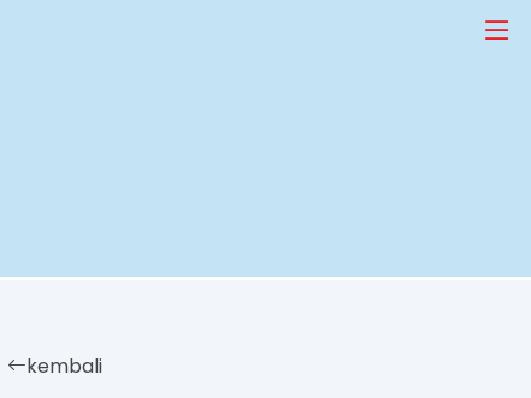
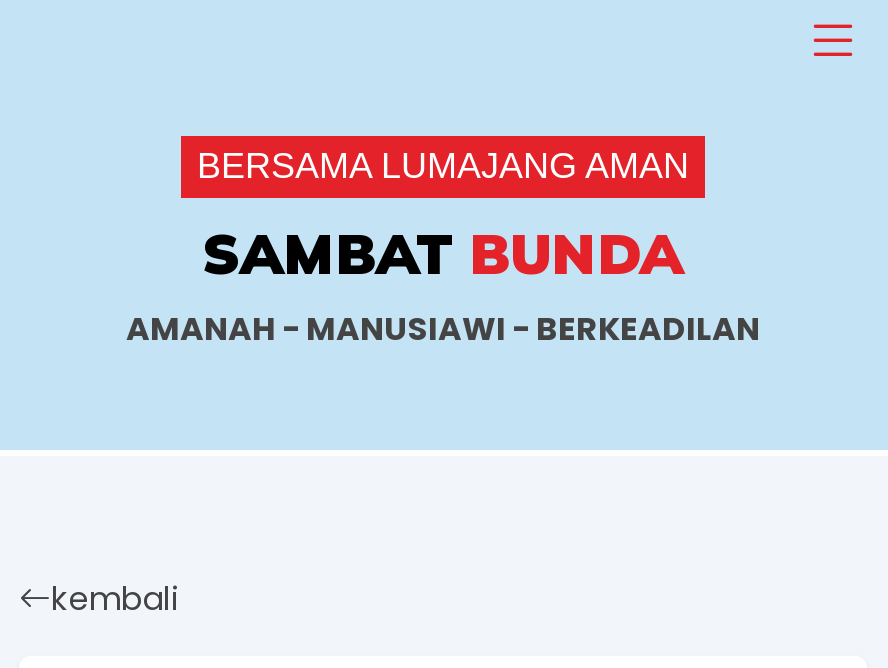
+ BERSAMA LUMAJANG AMAN
+ SAMBAT BUNDA
+ AMANAH - MANUSIAWI - BERKEADILAN
